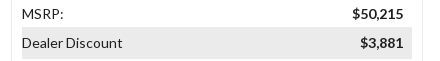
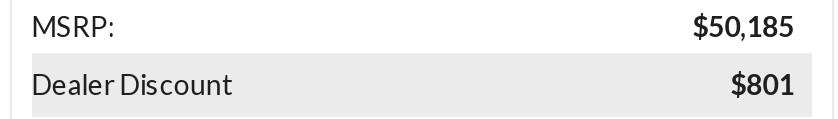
- $50,215
+ $50,185

- $3,881
+ $801
